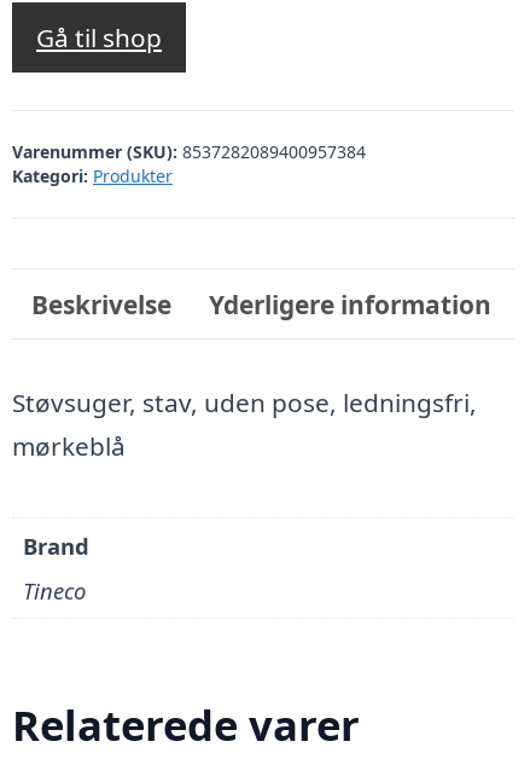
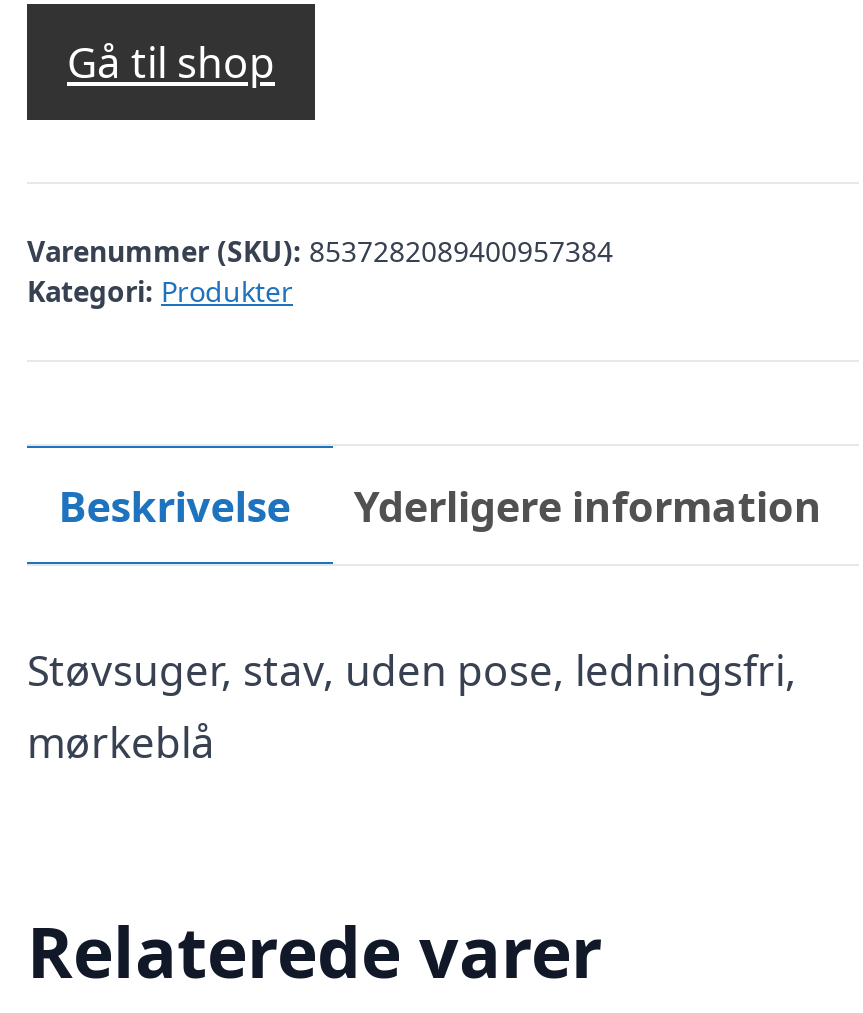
- Brand
- Tineco
